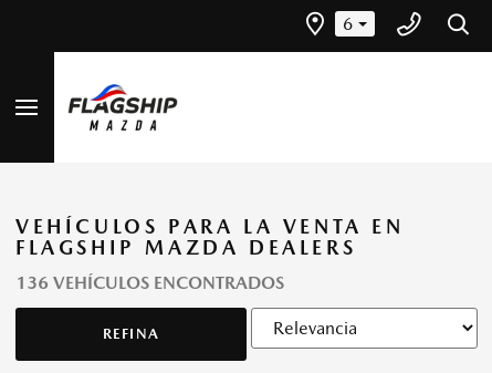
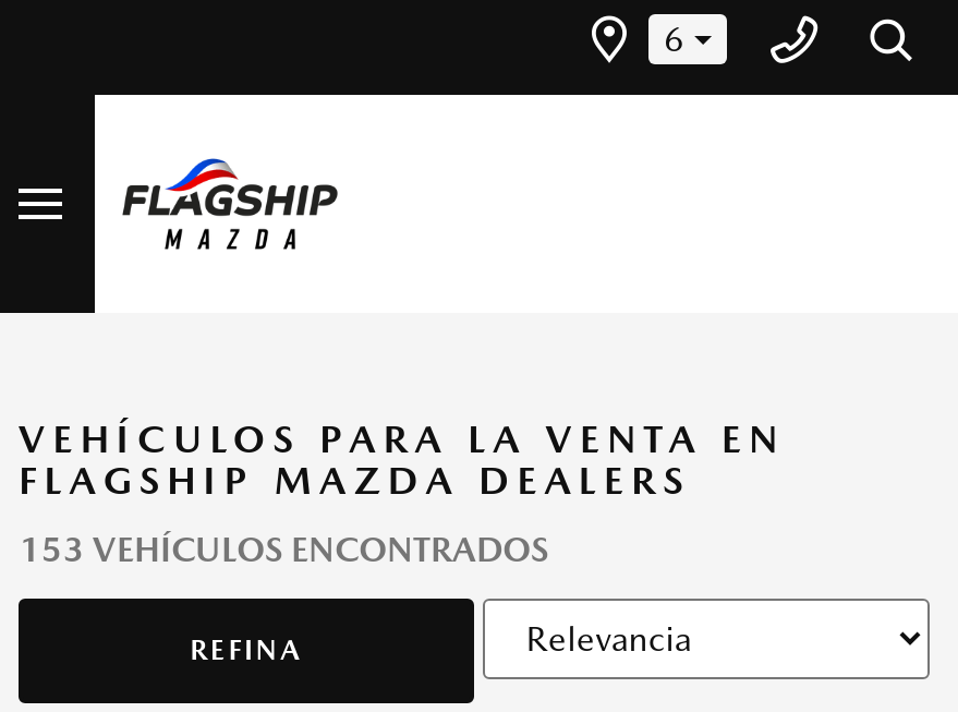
- 136 VEHÍCULOS ENCONTRADOS
+ 153 VEHÍCULOS ENCONTRADOS
